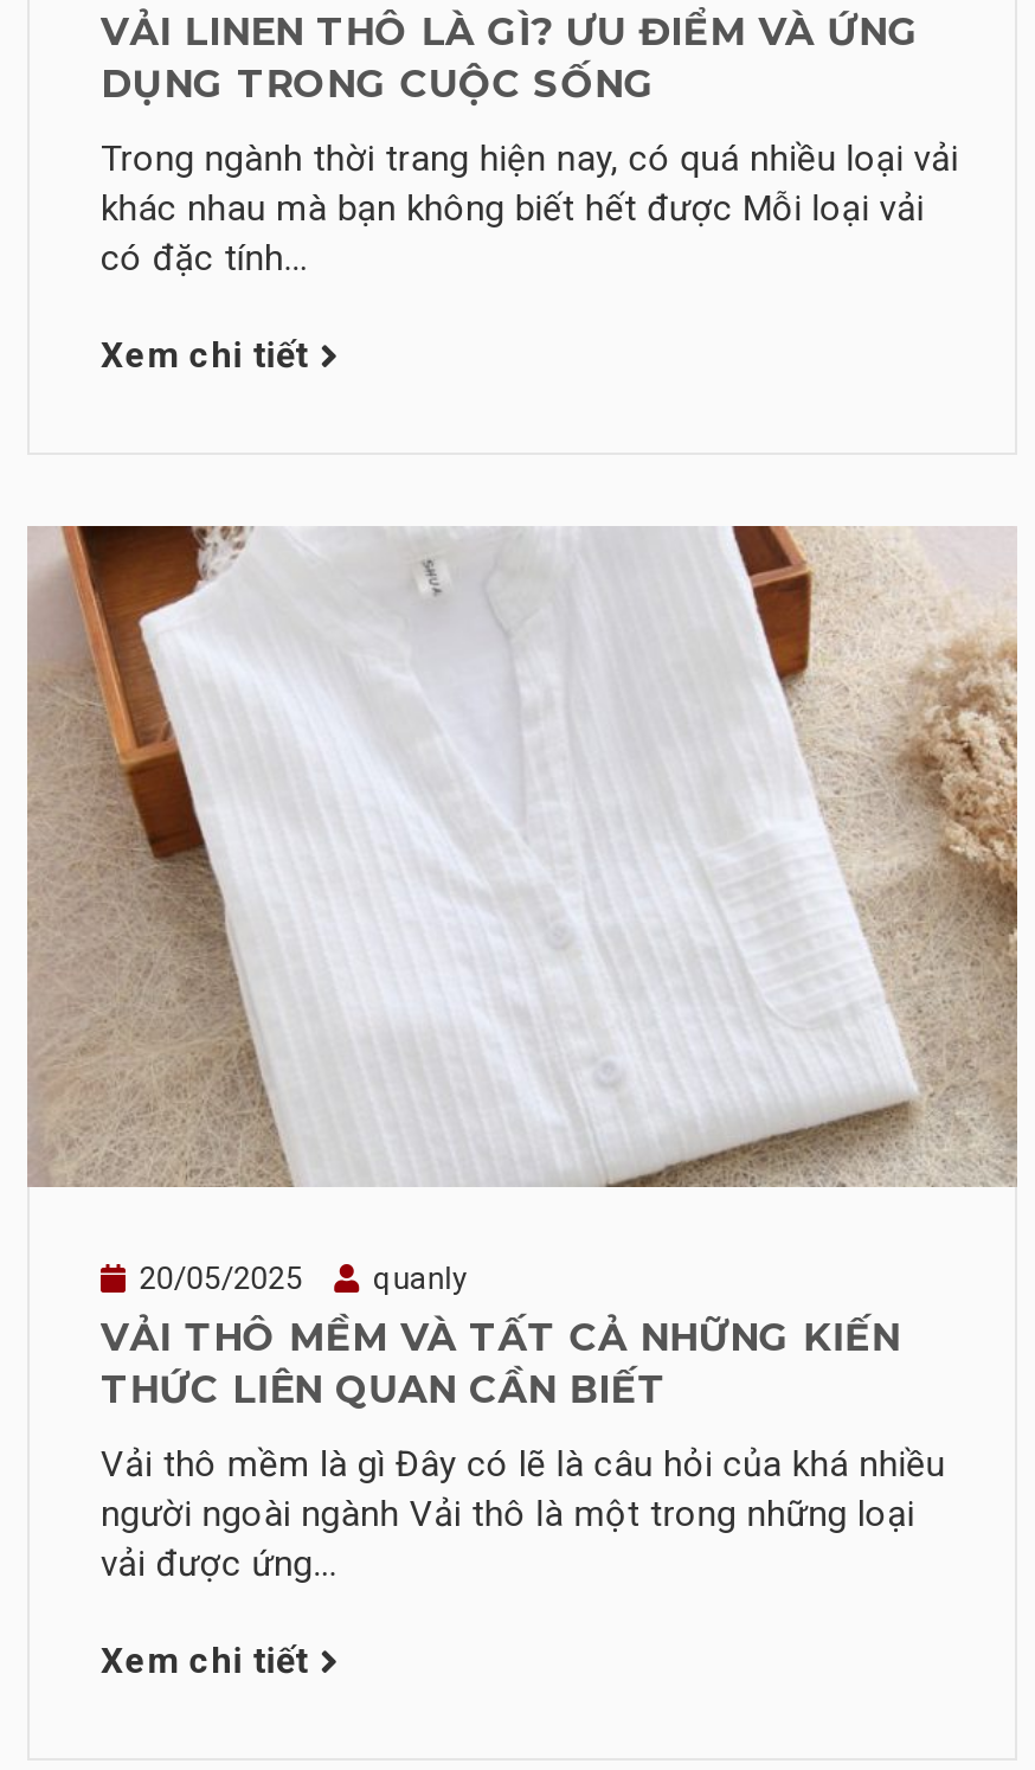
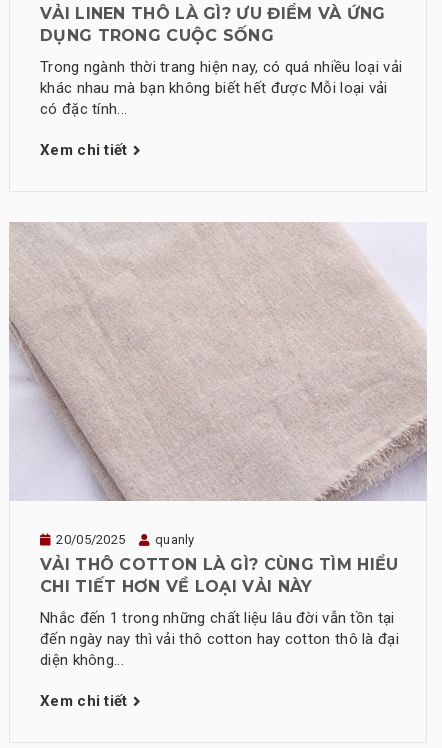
- [image]
+ [image]

- VẢI THÔ MỀM VÀ TẤT CẢ NHỮNG KIẾN
- THỨC LIÊN QUAN CẦN BIẾT
+ VẢI THÔ COTTON LÀ GÌ? CÙNG TÌM HIỂU
+ CHI TIẾT HƠN VỀ LOẠI VẢI NÀY

- Vải thô mềm là gì Đây có lẽ là câu hỏi của khá nhiều
- người ngoài ngành Vải thô là một trong những loại
- vải được ứng...
+ Nhắc đến 1 trong những chất liệu lâu đời vẫn tồn tại
+ đến ngày nay thì vải thô cotton hay cotton thô là đại
+ diện không...
